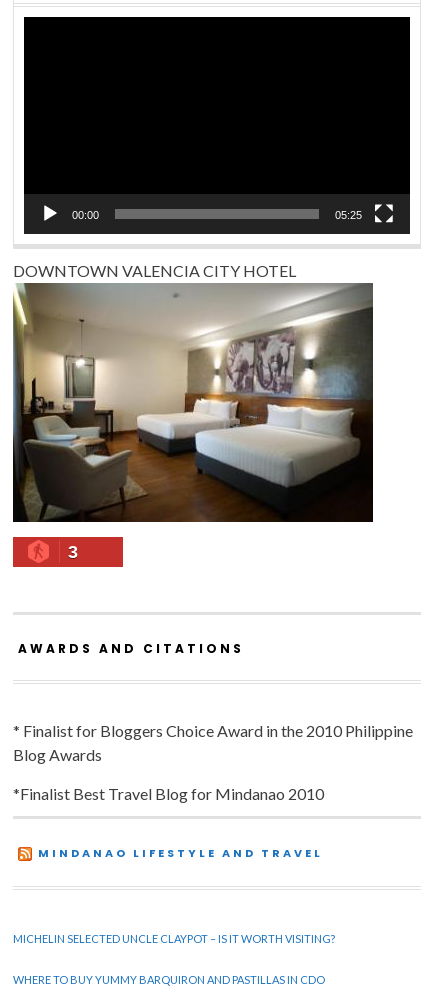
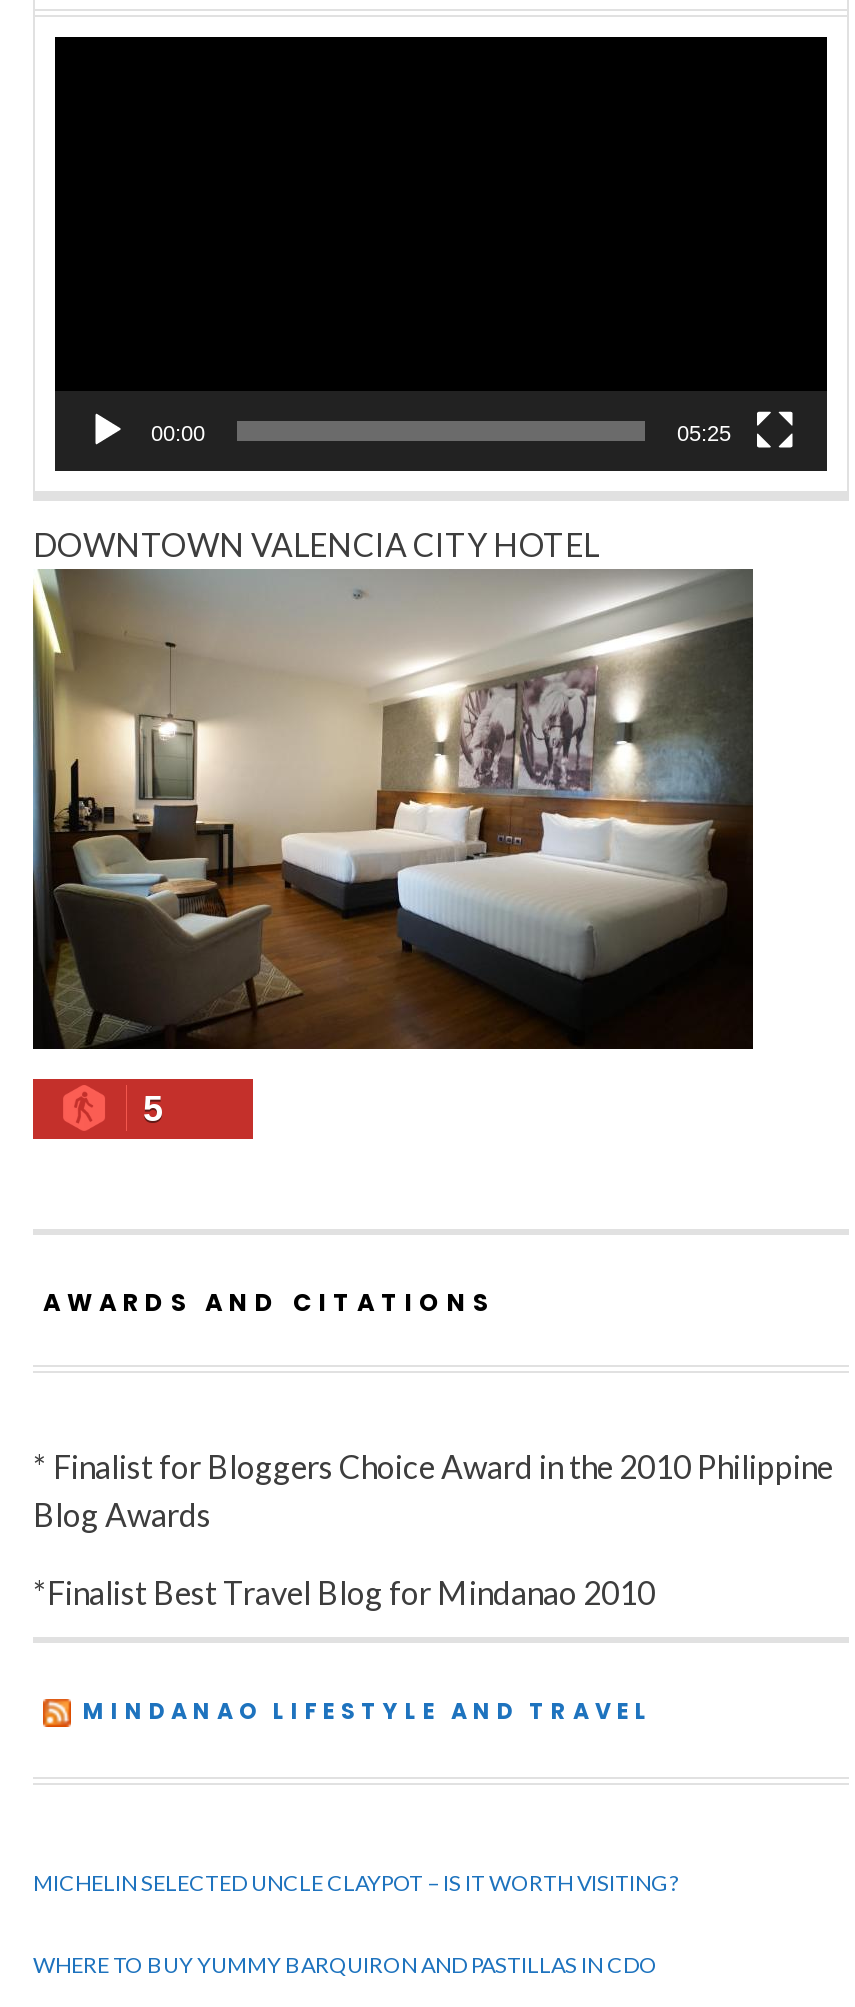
- 3
+ 5
